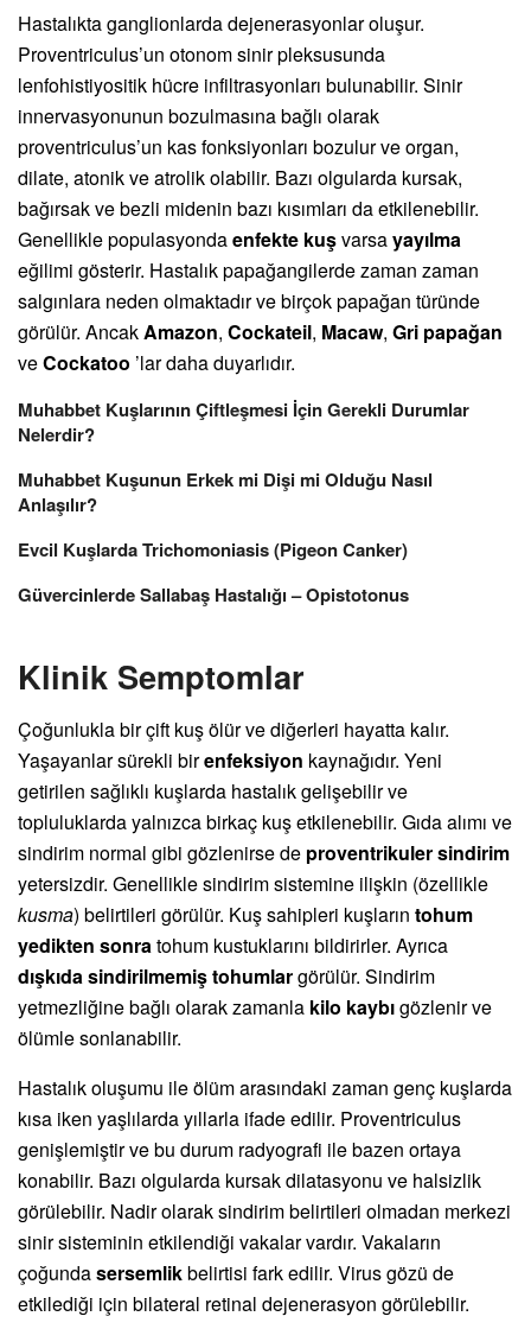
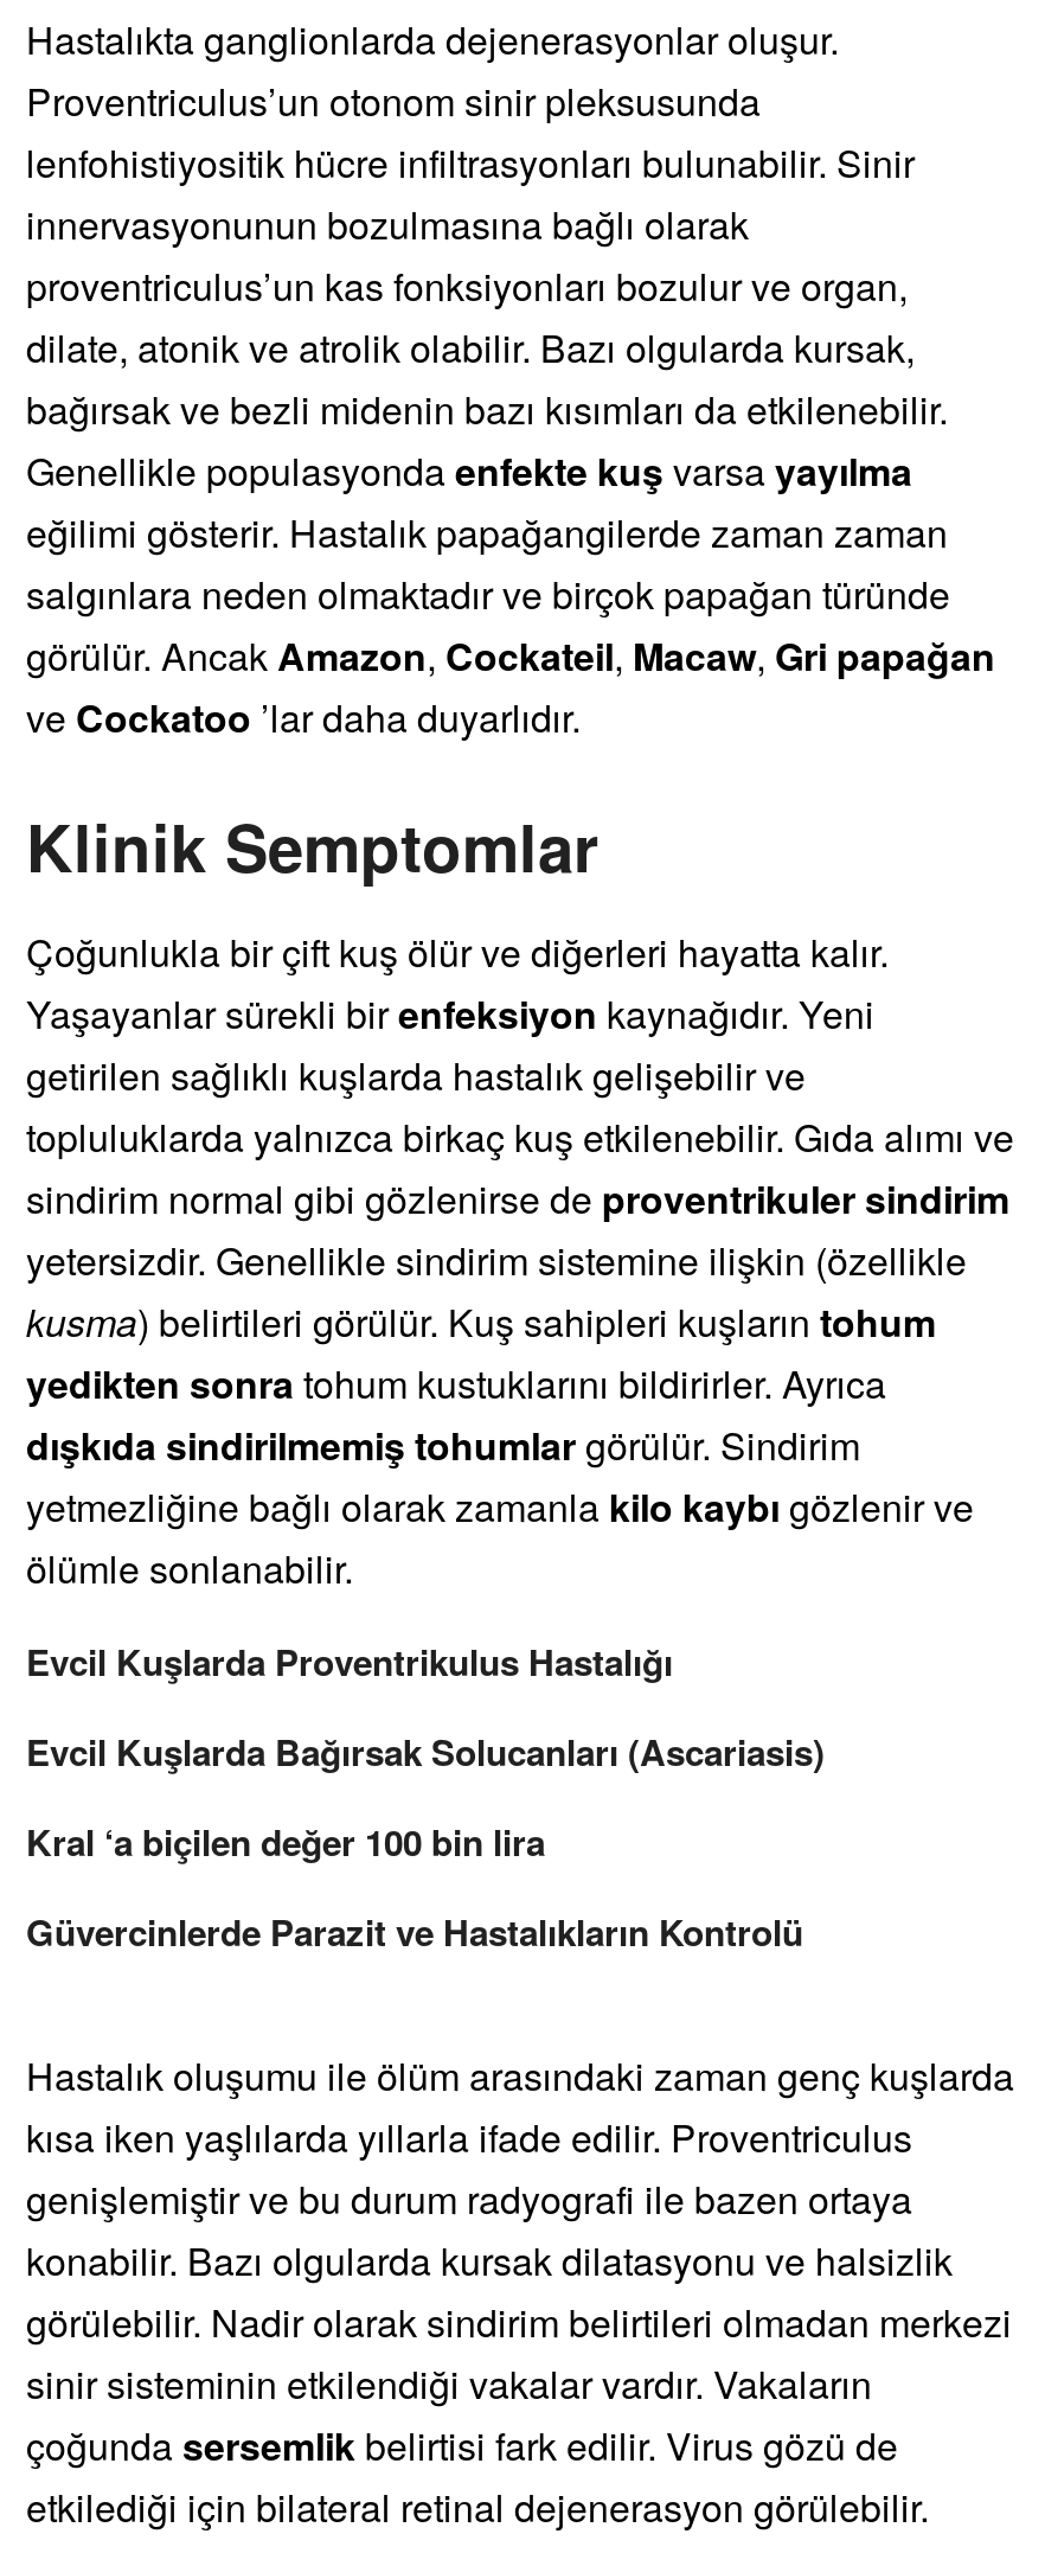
- Muhabbet Kuşlarının Çiftleşmesi İçin Gerekli Durumlar
- Nelerdir?
- Muhabbet Kuşunun Erkek mi Dişi mi Olduğu Nasıl
- Anlaşılır?
- Evcil Kuşlarda Trichomoniasis (Pigeon Canker)
- Güvercinlerde Sallabaş Hastalığı – Opistotonus

moved up: Klinik Semptomlar | Çoğunlukla bir çift kuş ölür ve diğerleri hayatta kalır. | Yaşayanlar sürekli bir enfeksiyon kaynağıdır. Yeni | ... | yetmezliğine bağlı olarak zamanla kilo kaybı gözlenir ve | ölümle sonlanabilir.

+ Evcil Kuşlarda Proventrikulus Hastalığı
+ Evcil Kuşlarda Bağırsak Solucanları (Ascariasis)
+ Kral ‘a biçilen değer 100 bin lira
+ Güvercinlerde Parazit ve Hastalıkların Kontrolü
